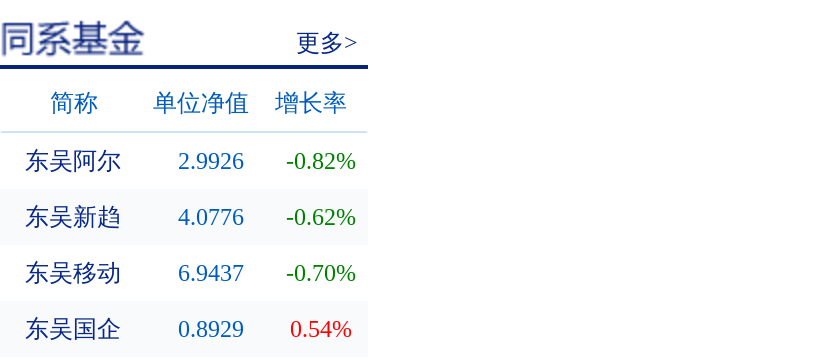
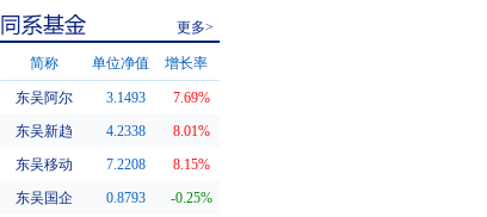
- 2.9926
+ 3.1493

- -0.82%
+ 7.69%

- 4.0776
+ 4.2338

- -0.62%
+ 8.01%

- 6.9437
+ 7.2208

- -0.70%
+ 8.15%

- 0.8929
+ 0.8793

- 0.54%
+ -0.25%
